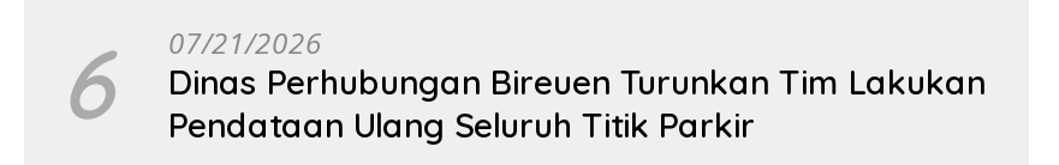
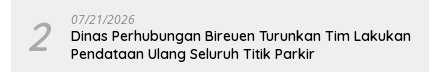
- 6 07/21/2026 Dinas Perhubungan Bireuen Turunkan Tim Lakukan Pendataan Ulang Seluruh Titik Parkir
+ 2 07/21/2026 Dinas Perhubungan Bireuen Turunkan Tim Lakukan Pendataan Ulang Seluruh Titik Parkir
